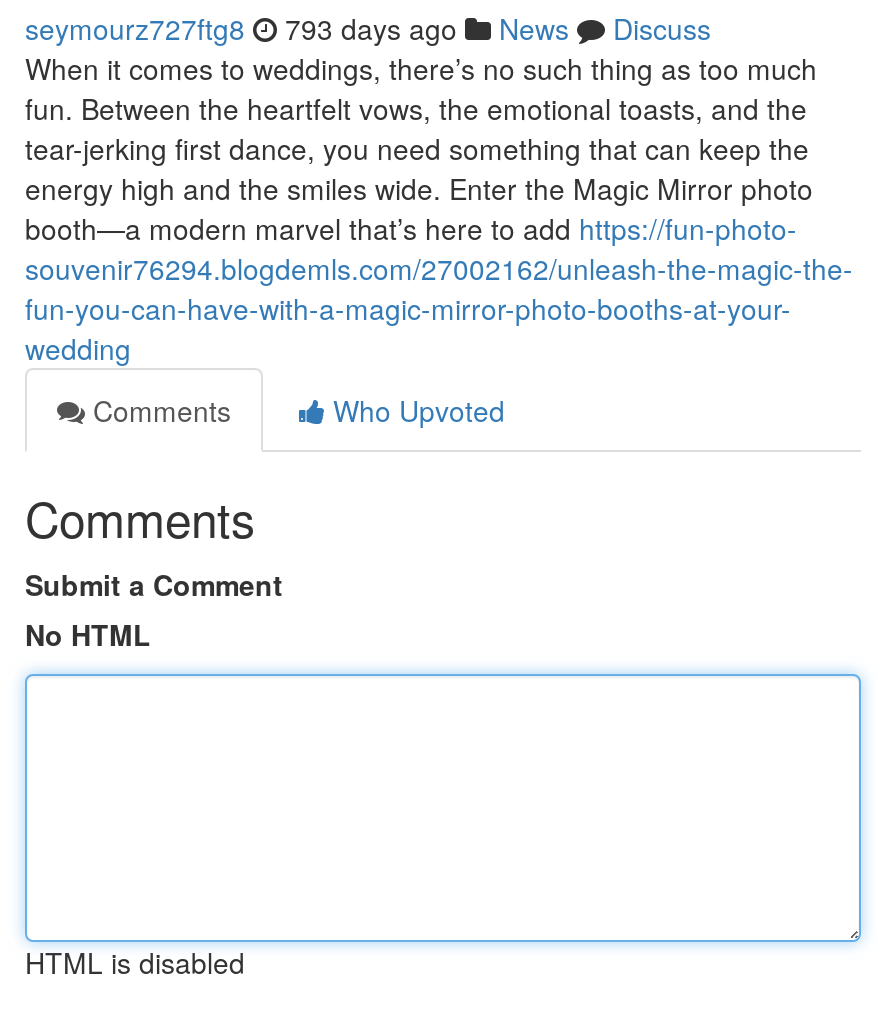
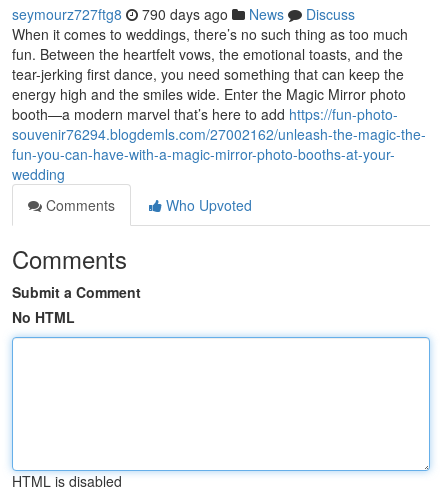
- seymourz727ftg8 793 days ago News Discuss
+ seymourz727ftg8 790 days ago News Discuss
